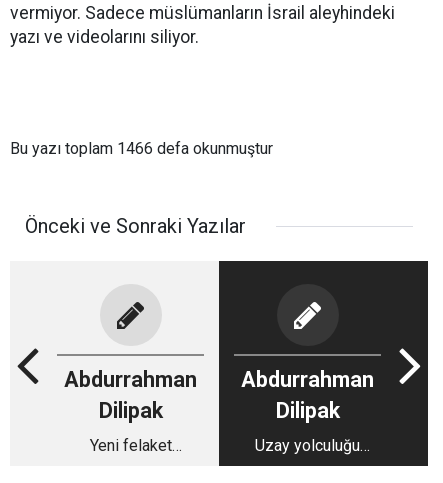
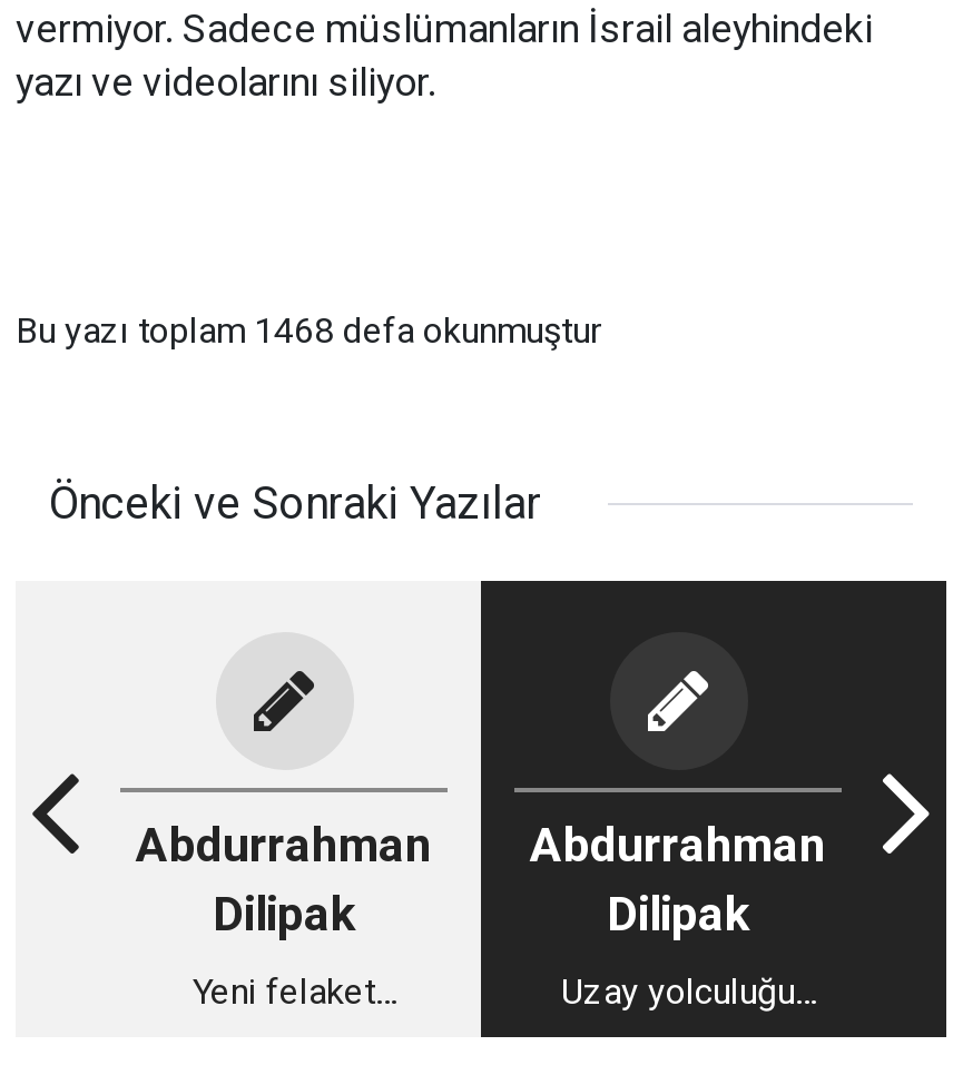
- Bu yazı toplam 1466 defa okunmuştur
+ Bu yazı toplam 1468 defa okunmuştur
